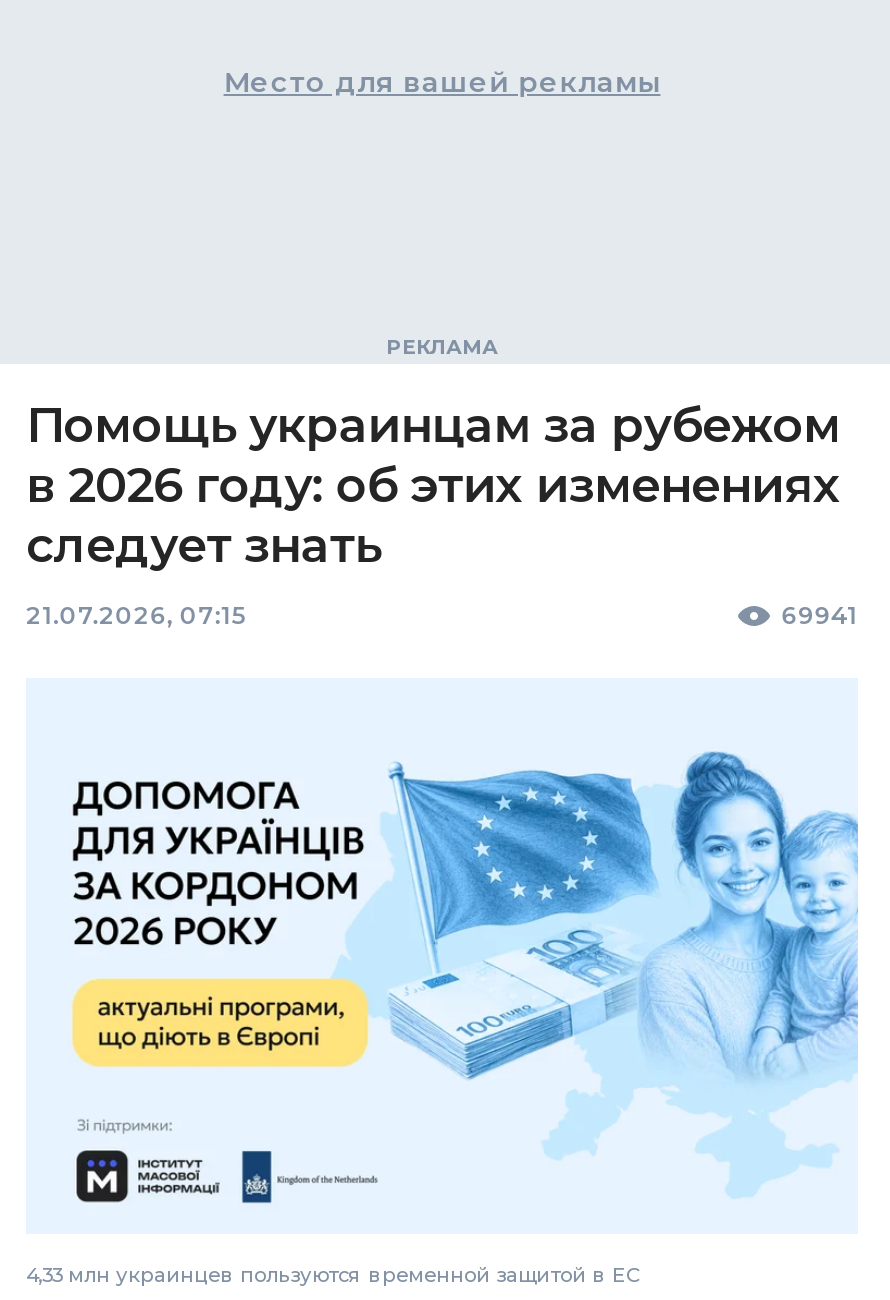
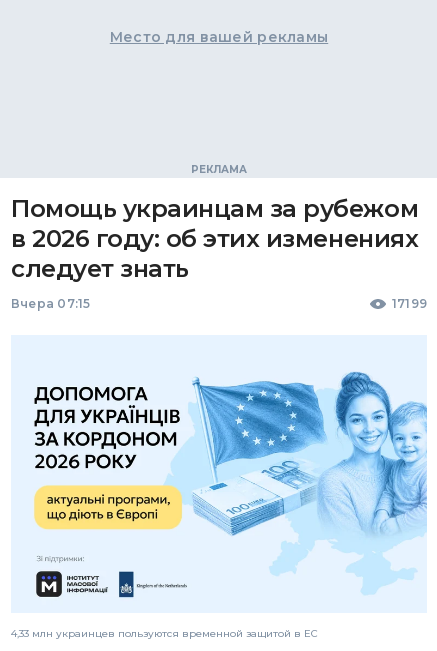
- 21.07.2026, 07:15
- 69941
+ Вчера 07:15
+ 17199
